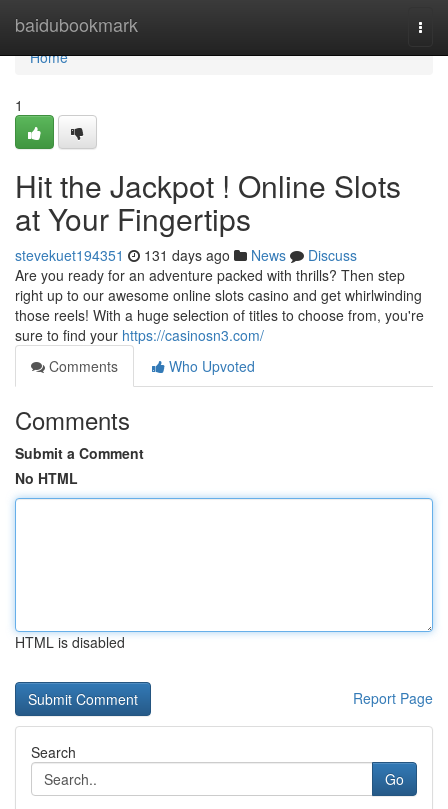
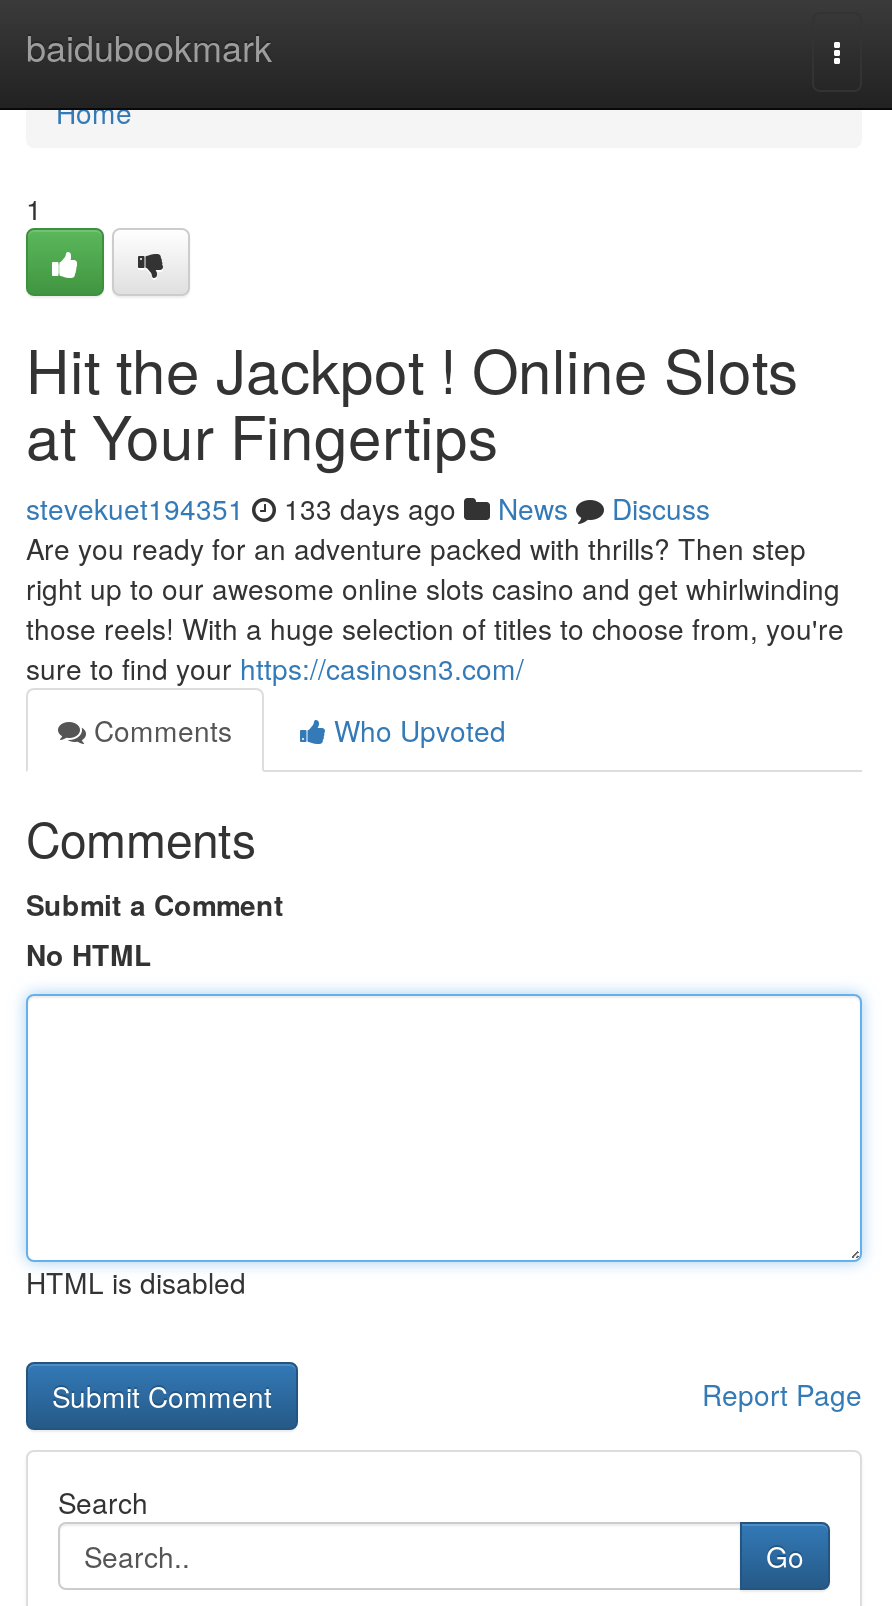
- stevekuet194351 131 days ago News Discuss
+ stevekuet194351 133 days ago News Discuss
